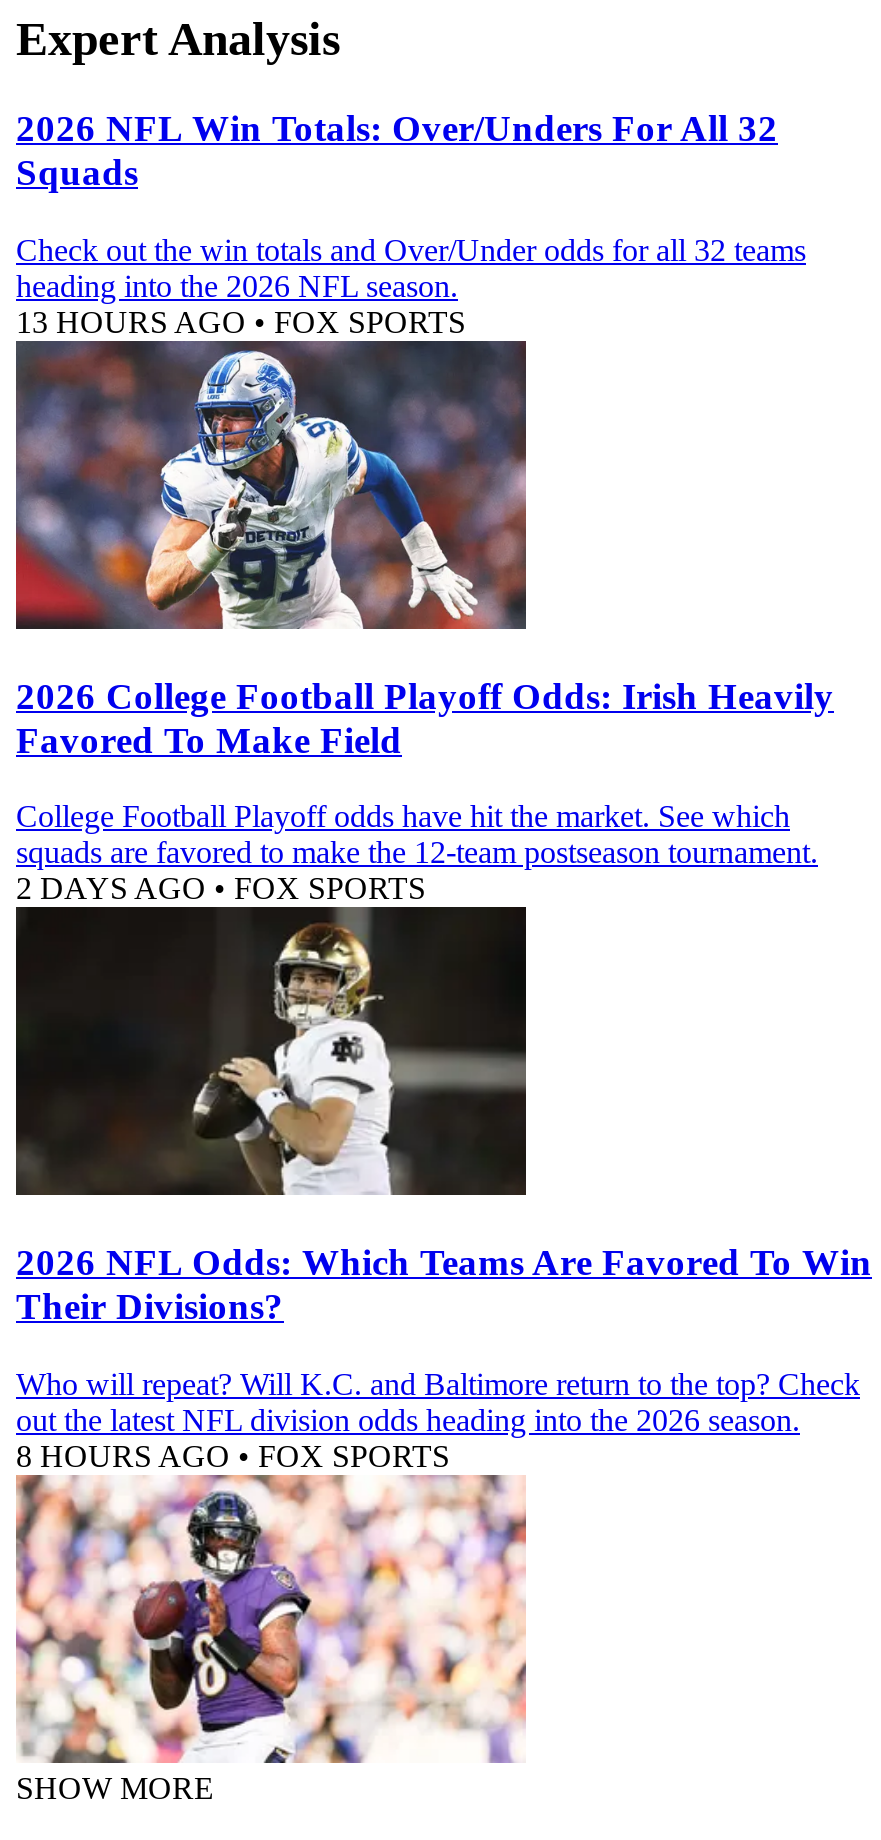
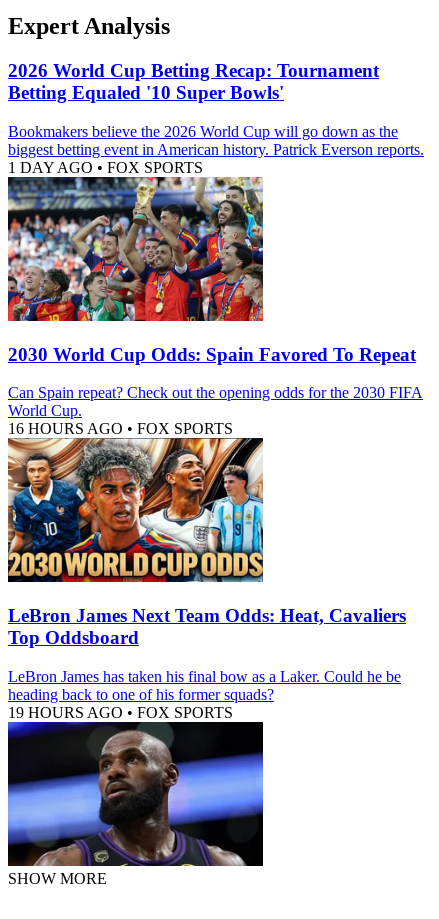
- 2026 NFL Win Totals: Over/Unders For All 32
- Squads
+ 2026 World Cup Betting Recap: Tournament
+ Betting Equaled '10 Super Bowls'

- Check out the win totals and Over/Under odds for all 32 teams
- heading into the 2026 NFL season.
- 13 HOURS AGO • FOX SPORTS
+ Bookmakers believe the 2026 World Cup will go down as the
+ biggest betting event in American history. Patrick Everson reports.
+ 1 DAY AGO • FOX SPORTS

- [image]
- 2026 College Football Playoff Odds: Irish Heavily
- Favored To Make Field
+ [image]
+ 2030 World Cup Odds: Spain Favored To Repeat

- College Football Playoff odds have hit the market. See which
- squads are favored to make the 12-team postseason tournament.
- 2 DAYS AGO • FOX SPORTS
+ Can Spain repeat? Check out the opening odds for the 2030 FIFA
+ World Cup.
+ 16 HOURS AGO • FOX SPORTS

- [image]
- 2026 NFL Odds: Which Teams Are Favored To Win
- Their Divisions?
+ [image]
+ LeBron James Next Team Odds: Heat, Cavaliers
+ Top Oddsboard

- Who will repeat? Will K.C. and Baltimore return to the top? Check
- out the latest NFL division odds heading into the 2026 season.
- 8 HOURS AGO • FOX SPORTS
+ LeBron James has taken his final bow as a Laker. Could he be
+ heading back to one of his former squads?
+ 19 HOURS AGO • FOX SPORTS

- [image]
+ [image]
